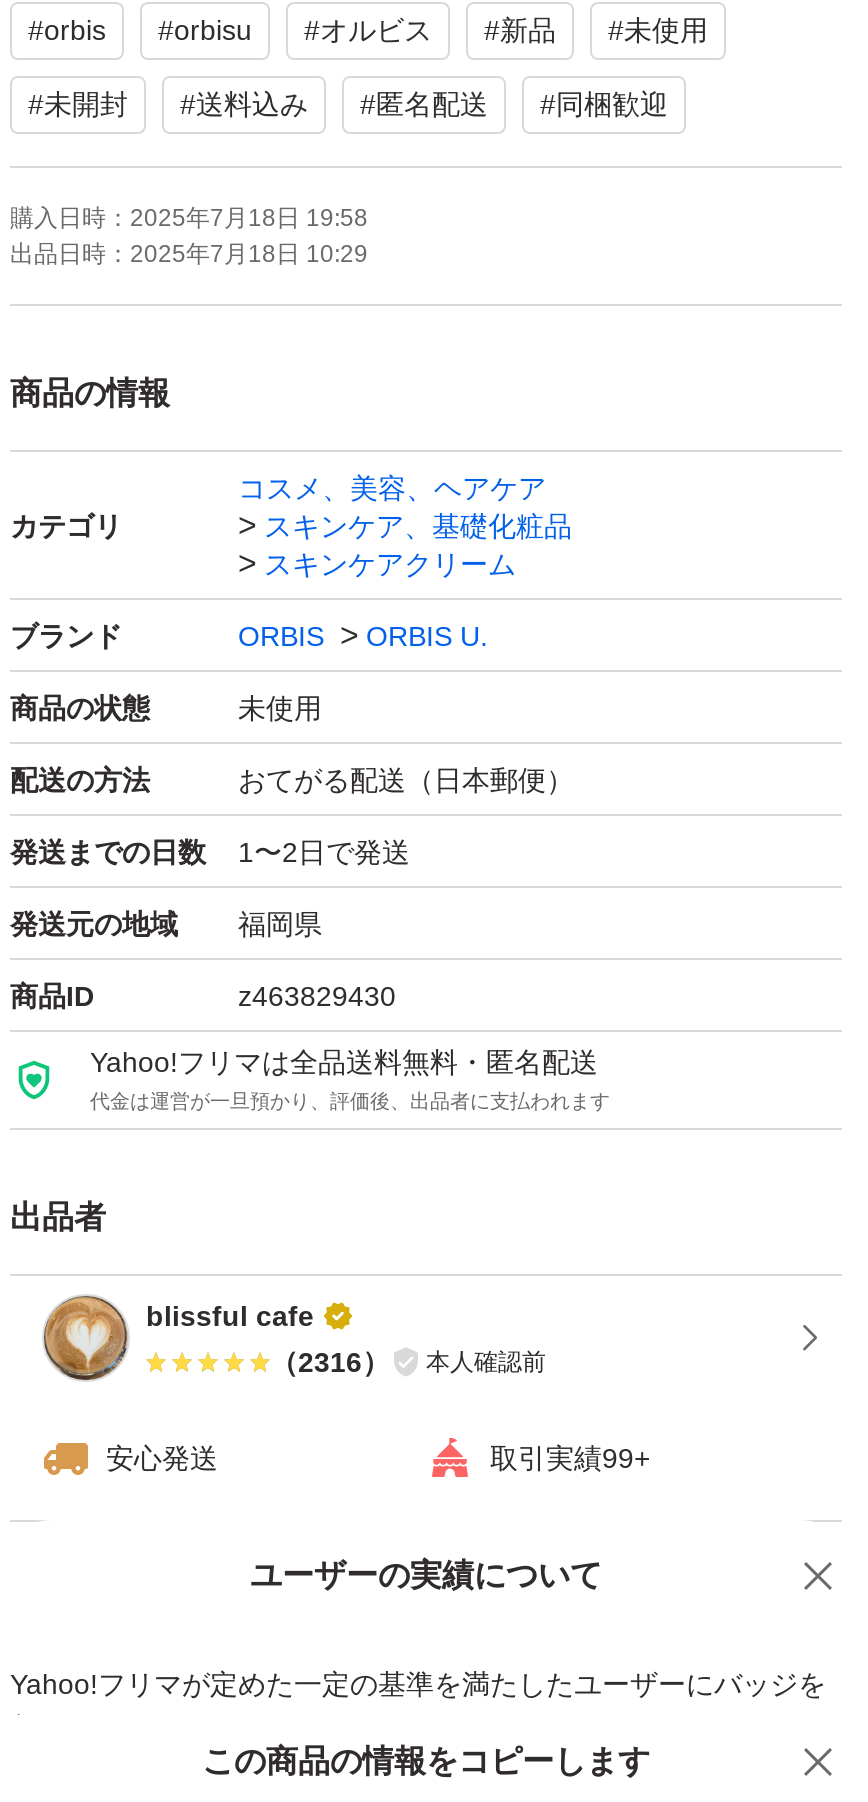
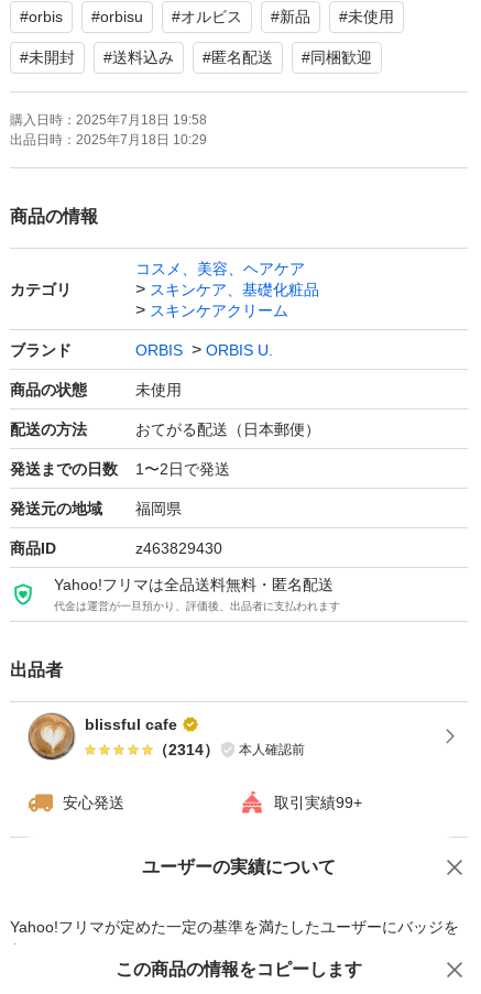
- （2316） 本人確認前
+ （2314） 本人確認前
